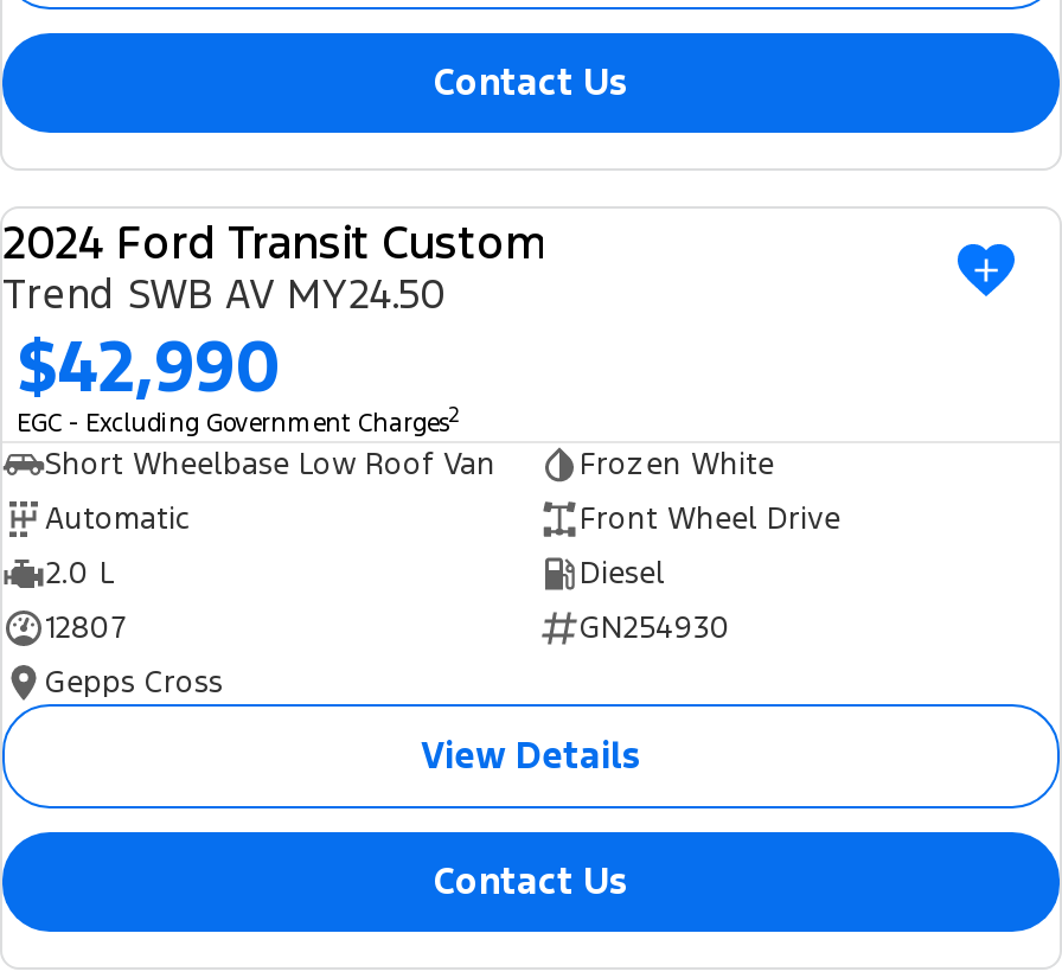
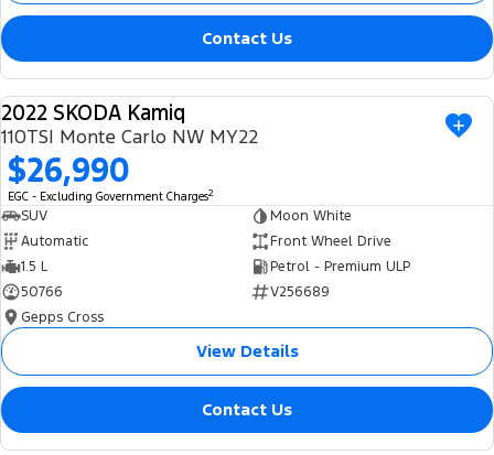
- 2024 Ford Transit Custom
- Trend SWB AV MY24.50
- $42,990
+ 2022 SKODA Kamiq
+ 110TSI Monte Carlo NW MY22
+ $26,990

- Short Wheelbase Low Roof Van
- Frozen White
+ SUV
+ Moon White

- 2.0 L
- Diesel
- 12807
- GN254930
+ 1.5 L
+ Petrol - Premium ULP
+ 50766
+ V256689
